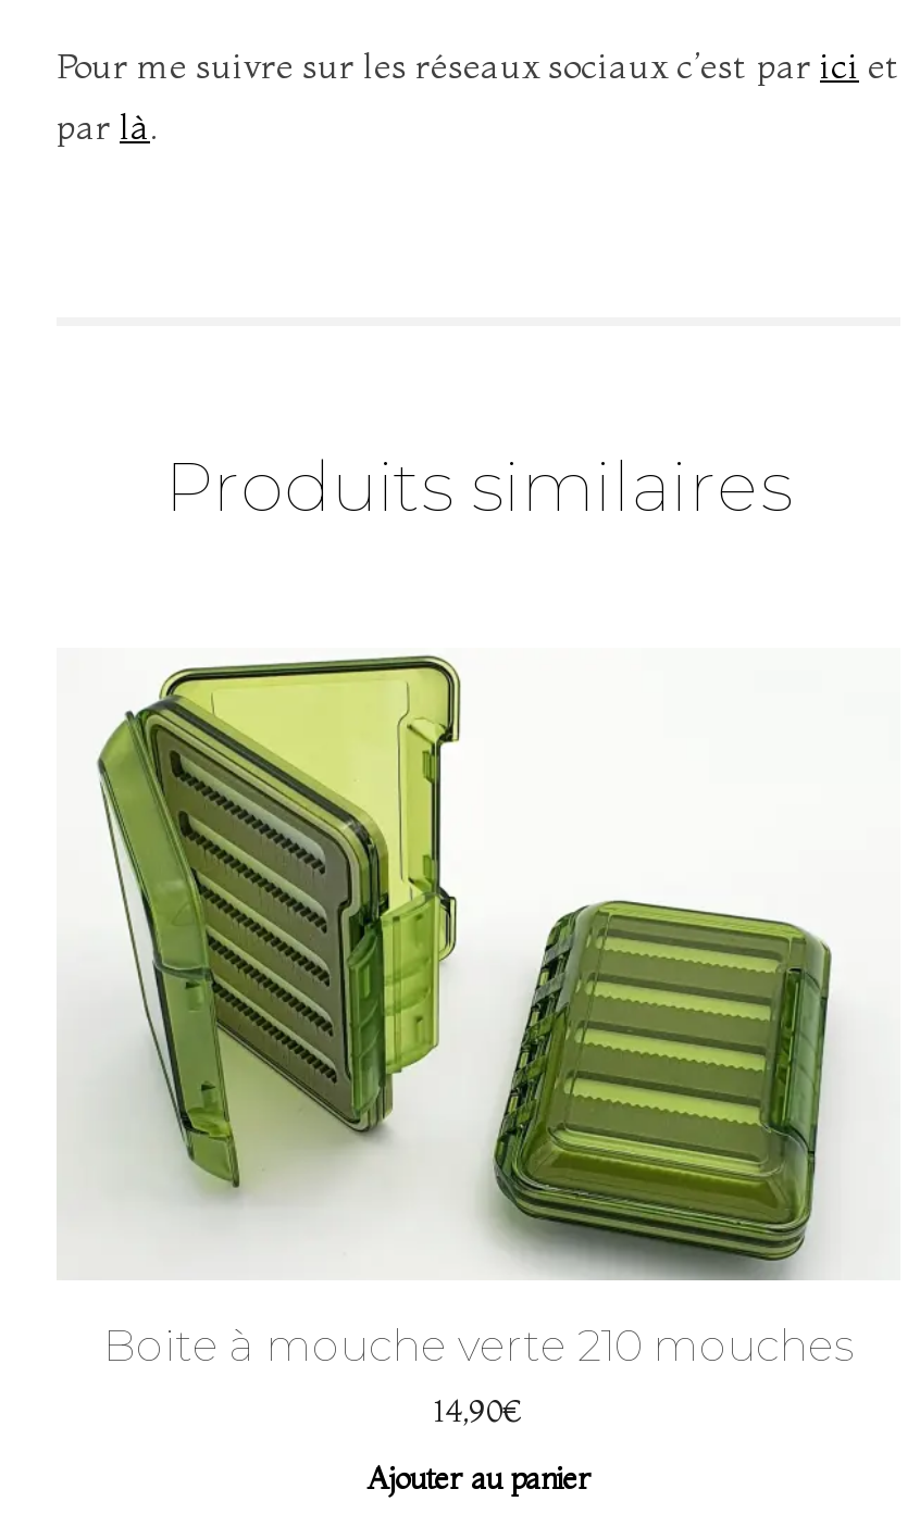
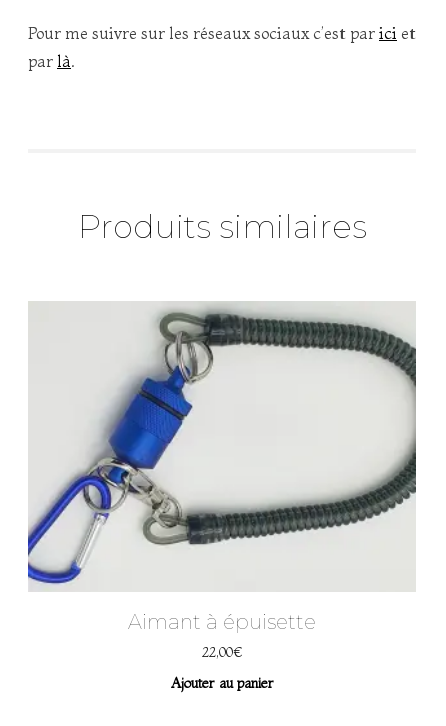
- [image]
- Boite à mouche verte 210 mouches
- 14,90€
+ [image]
+ Aimant à épuisette
+ 22,00€
